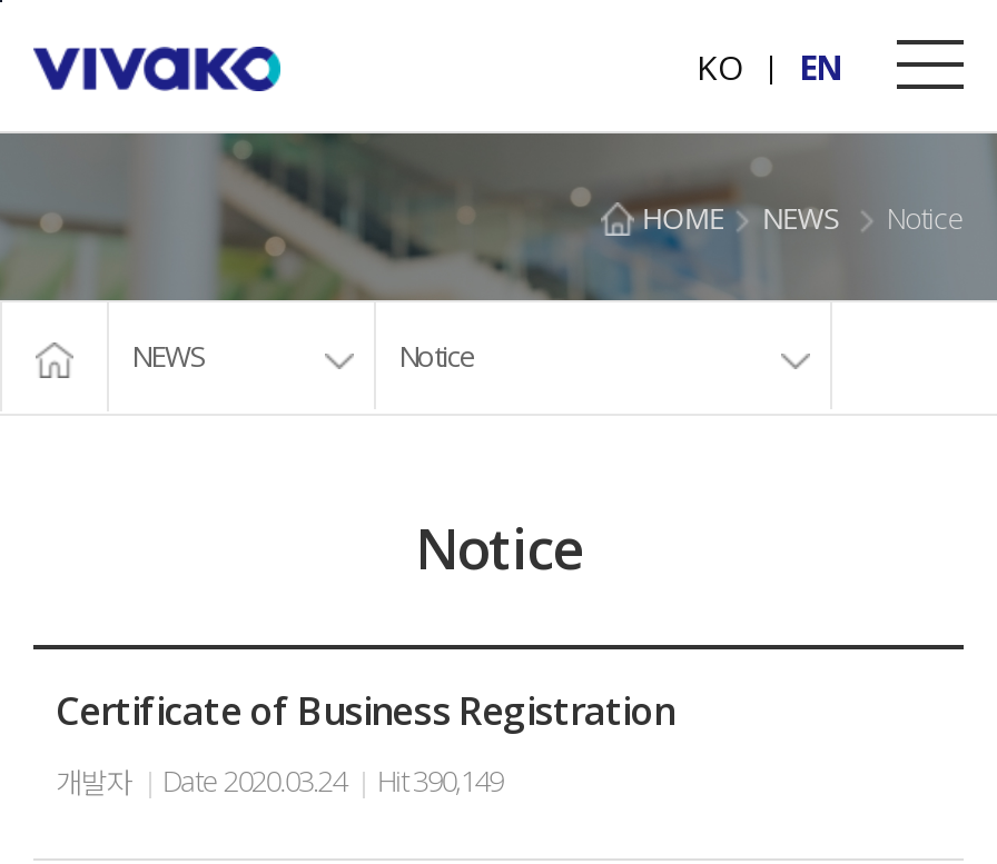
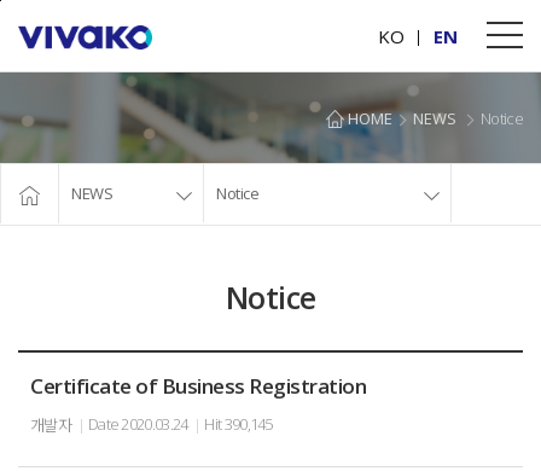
- 개발자 Date 2020.03.24 Hit390,149
+ 개발자 Date 2020.03.24 Hit390,145
